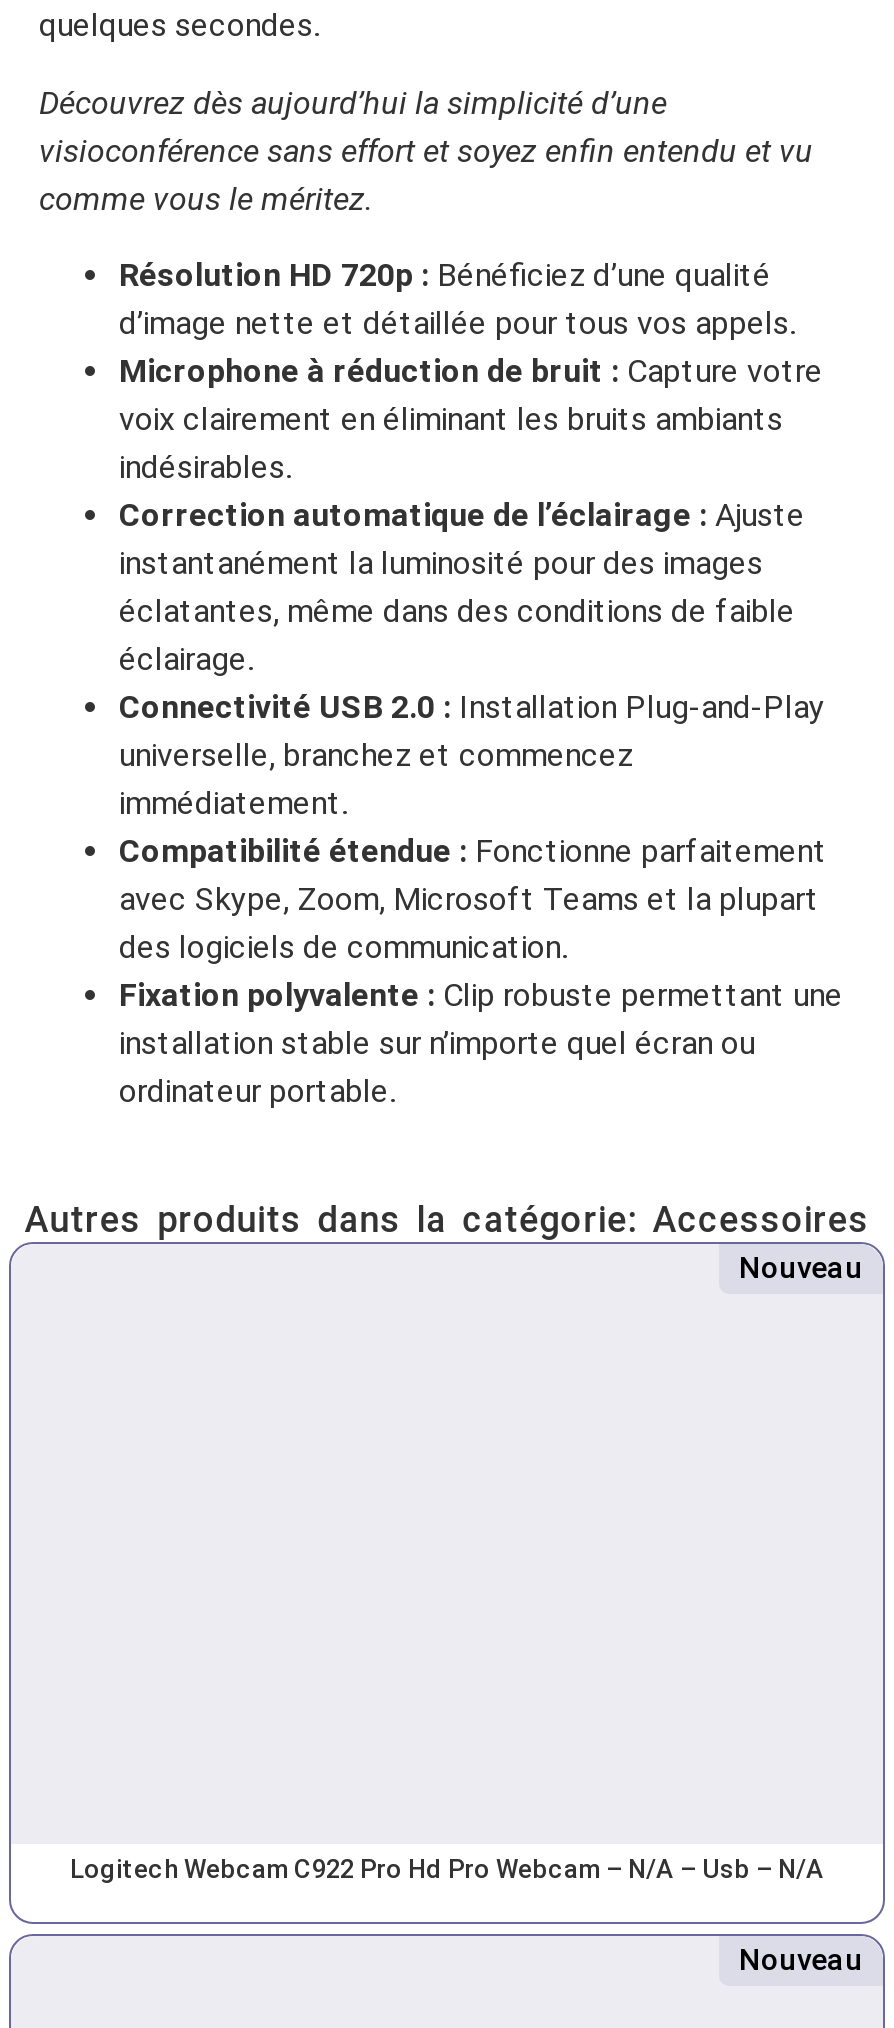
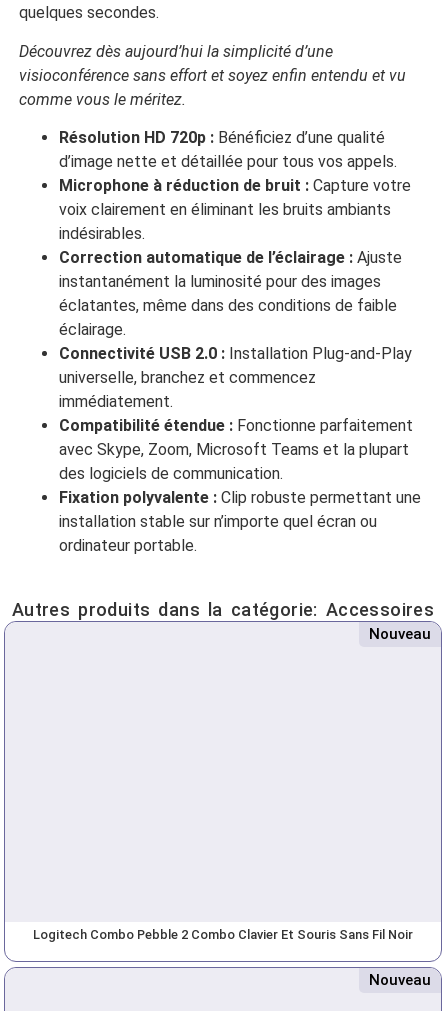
- Logitech Webcam C922 Pro Hd Pro Webcam – N/A – Usb – N/A
+ Logitech Combo Pebble 2 Combo Clavier Et Souris Sans Fil Noir
